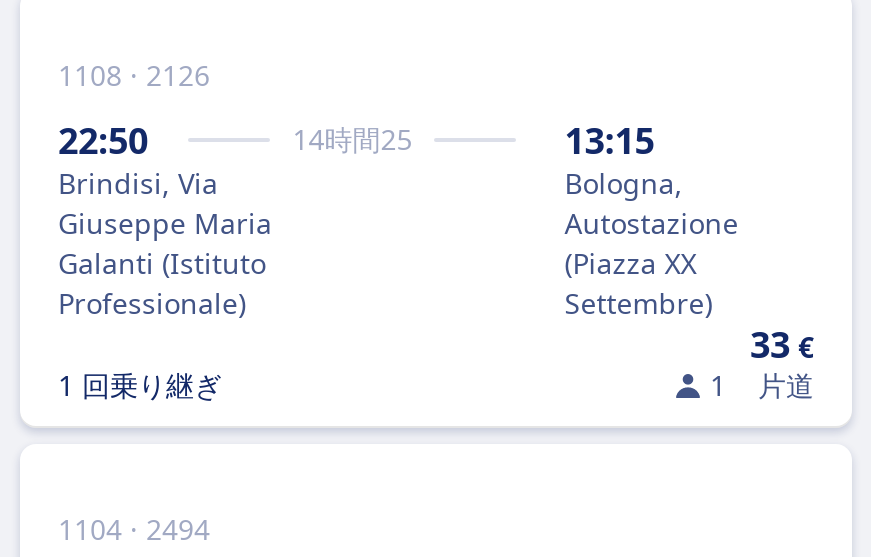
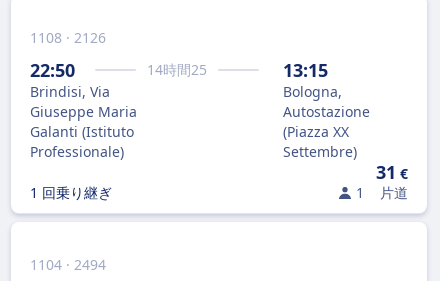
- 33 €
+ 31 €
